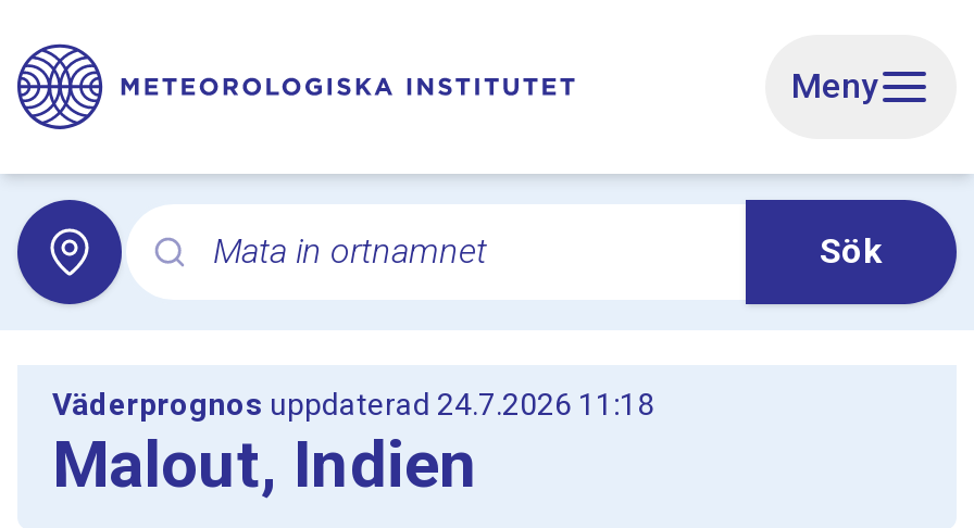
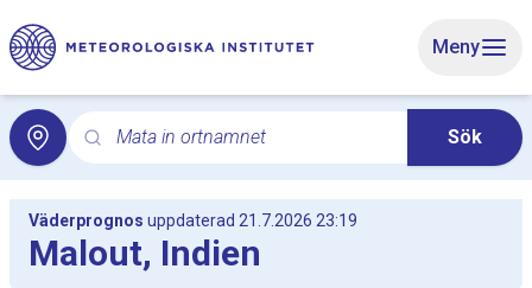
- Väderprognos uppdaterad 24.7.2026 11:18
+ Väderprognos uppdaterad 21.7.2026 23:19
